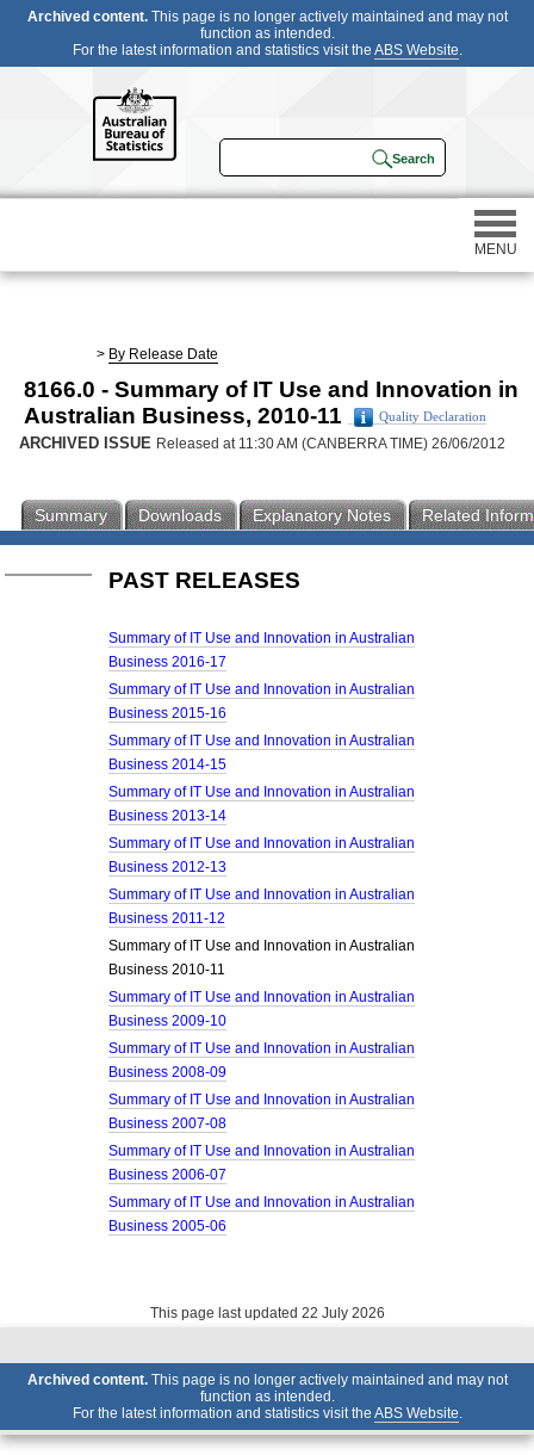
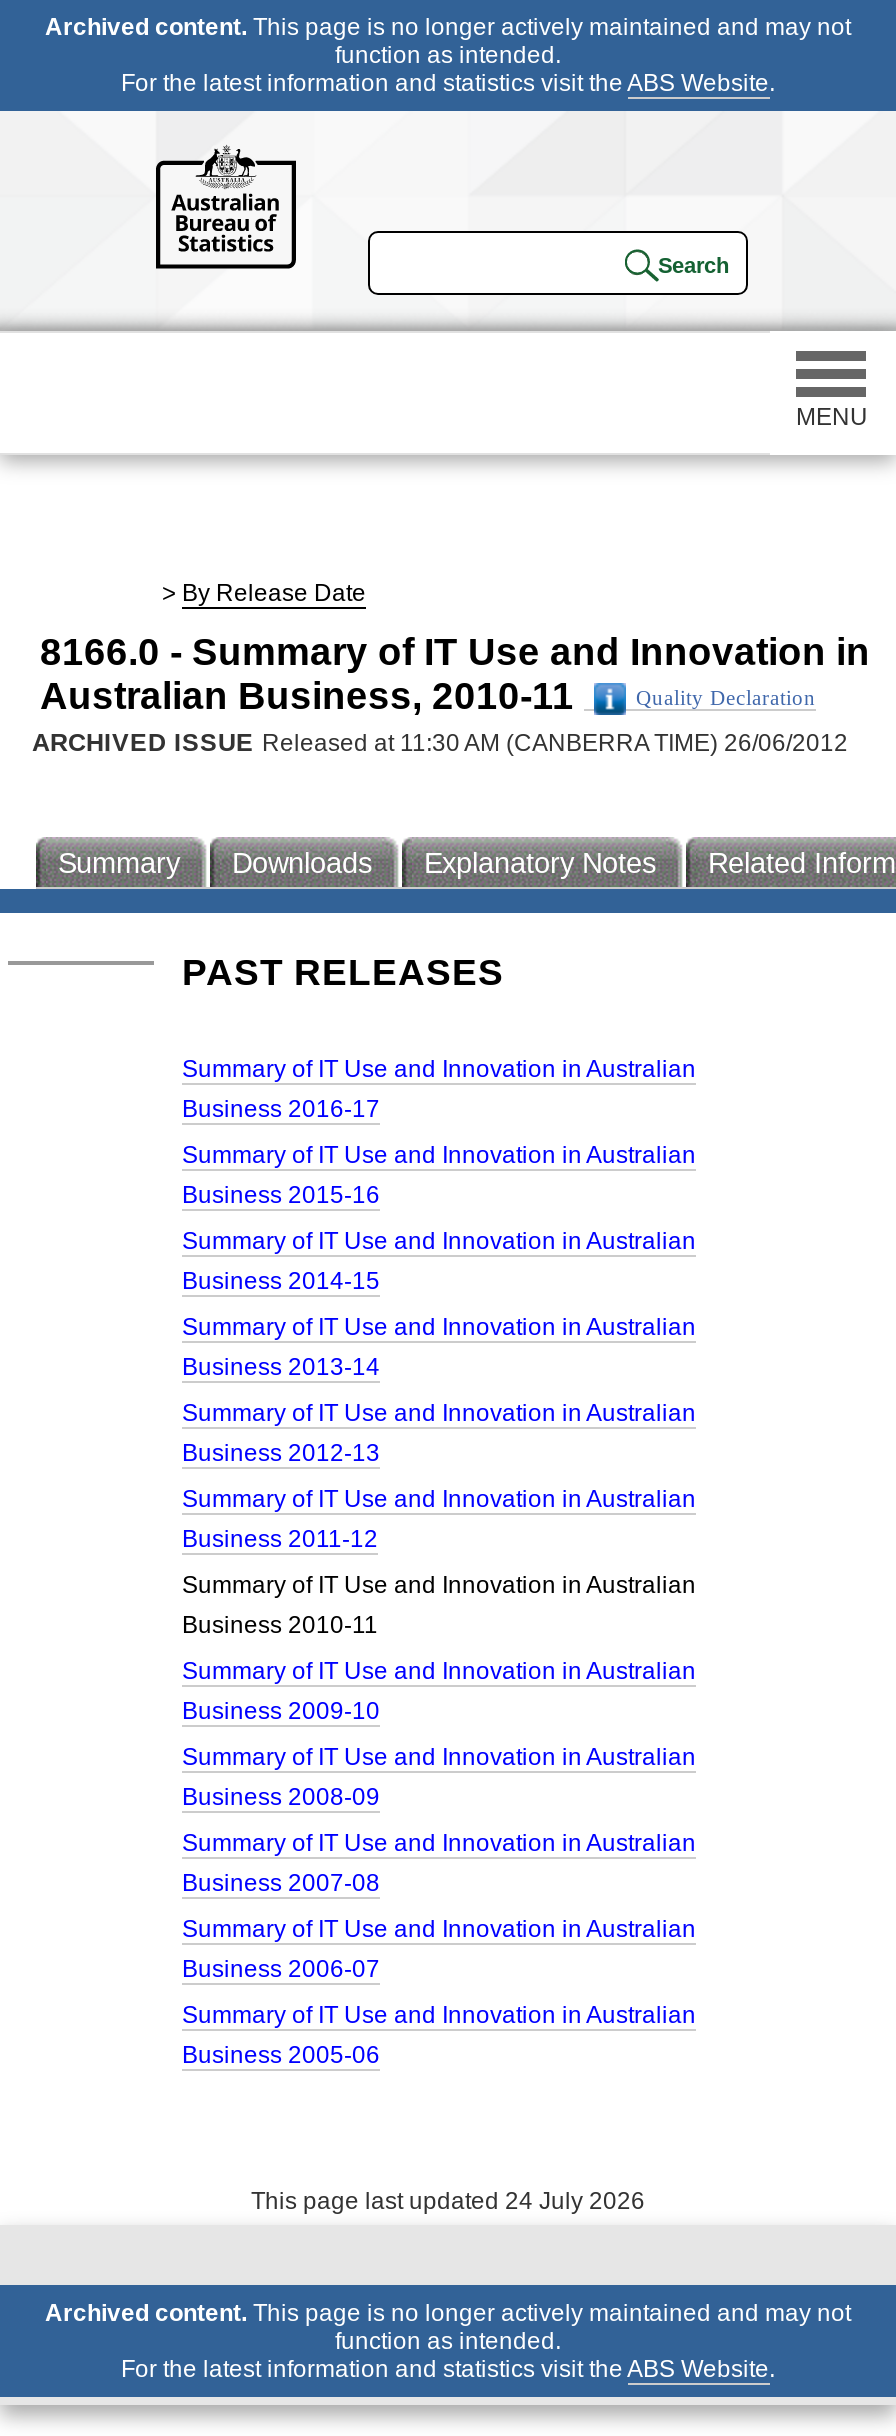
- This page last updated 22 July 2026
+ This page last updated 24 July 2026
